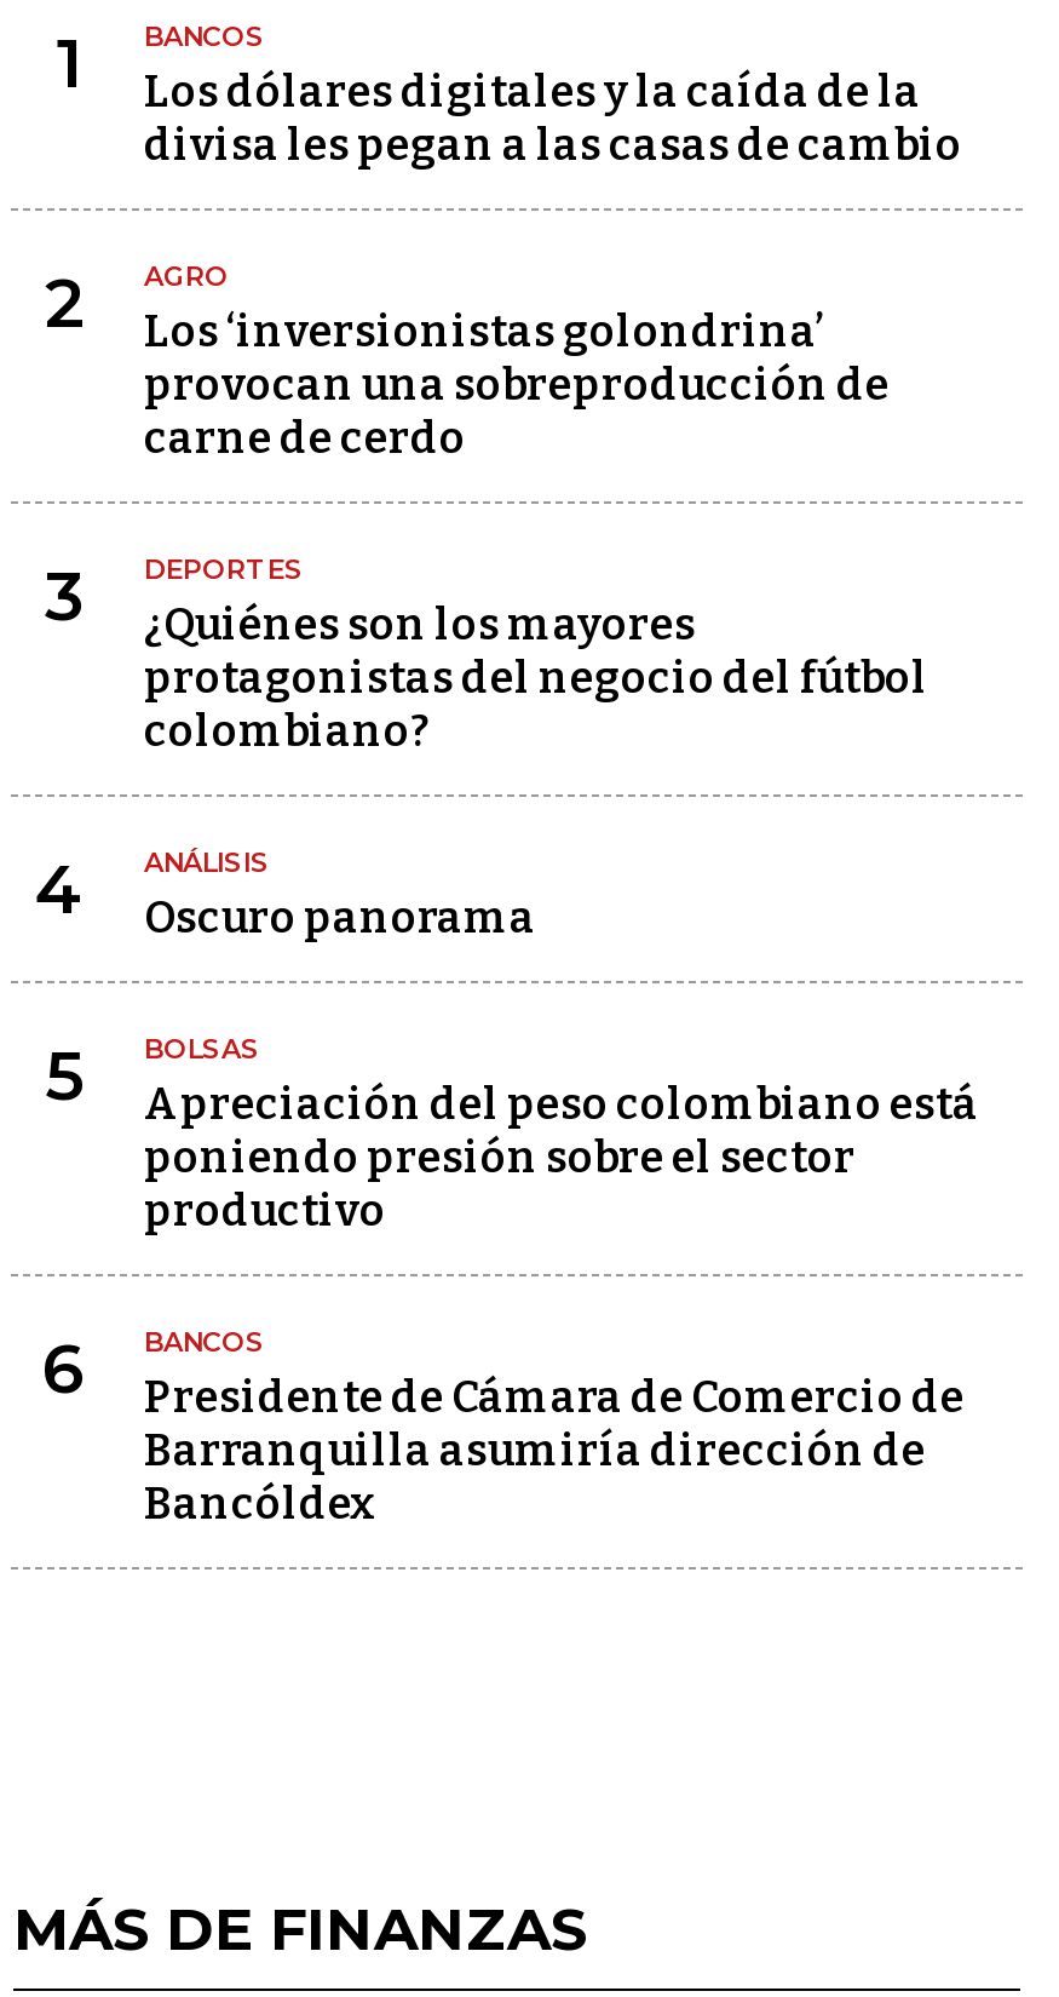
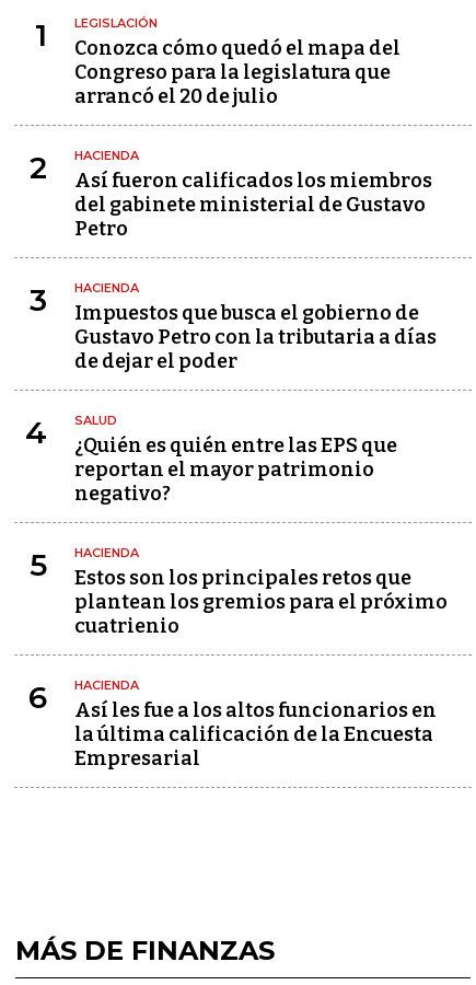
- BANCOS
- Los dólares digitales y la caída de la
- divisa les pegan a las casas de cambio
+ LEGISLACIÓN
+ Conozca cómo quedó el mapa del
+ Congreso para la legislatura que
+ arrancó el 20 de julio

- AGRO
- Los ‘inversionistas golondrina’
- provocan una sobreproducción de
- carne de cerdo
+ HACIENDA
+ Así fueron calificados los miembros
+ del gabinete ministerial de Gustavo
+ Petro

- DEPORTES
- ¿Quiénes son los mayores
- protagonistas del negocio del fútbol
- colombiano?
+ HACIENDA
+ Impuestos que busca el gobierno de
+ Gustavo Petro con la tributaria a días
+ de dejar el poder

- ANÁLISIS
- Oscuro panorama
+ SALUD
+ ¿Quién es quién entre las EPS que
+ reportan el mayor patrimonio
+ negativo?

- BOLSAS
- Apreciación del peso colombiano está
- poniendo presión sobre el sector
- productivo
+ HACIENDA
+ Estos son los principales retos que
+ plantean los gremios para el próximo
+ cuatrienio

- BANCOS
- Presidente de Cámara de Comercio de
- Barranquilla asumiría dirección de
- Bancóldex
+ HACIENDA
+ Así les fue a los altos funcionarios en
+ la última calificación de la Encuesta
+ Empresarial
